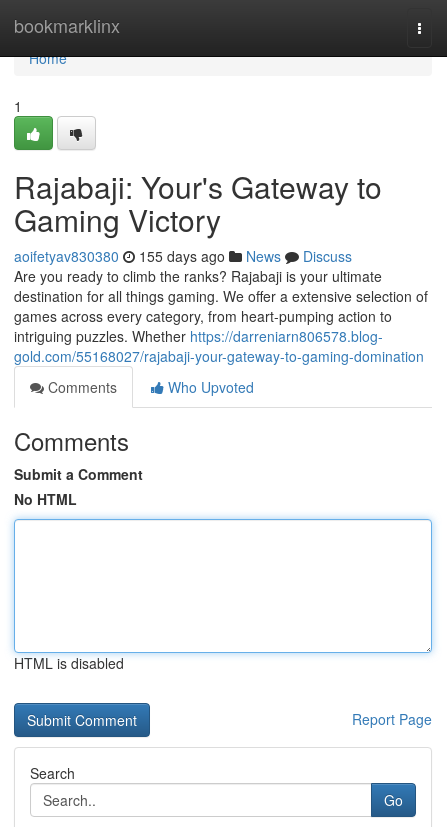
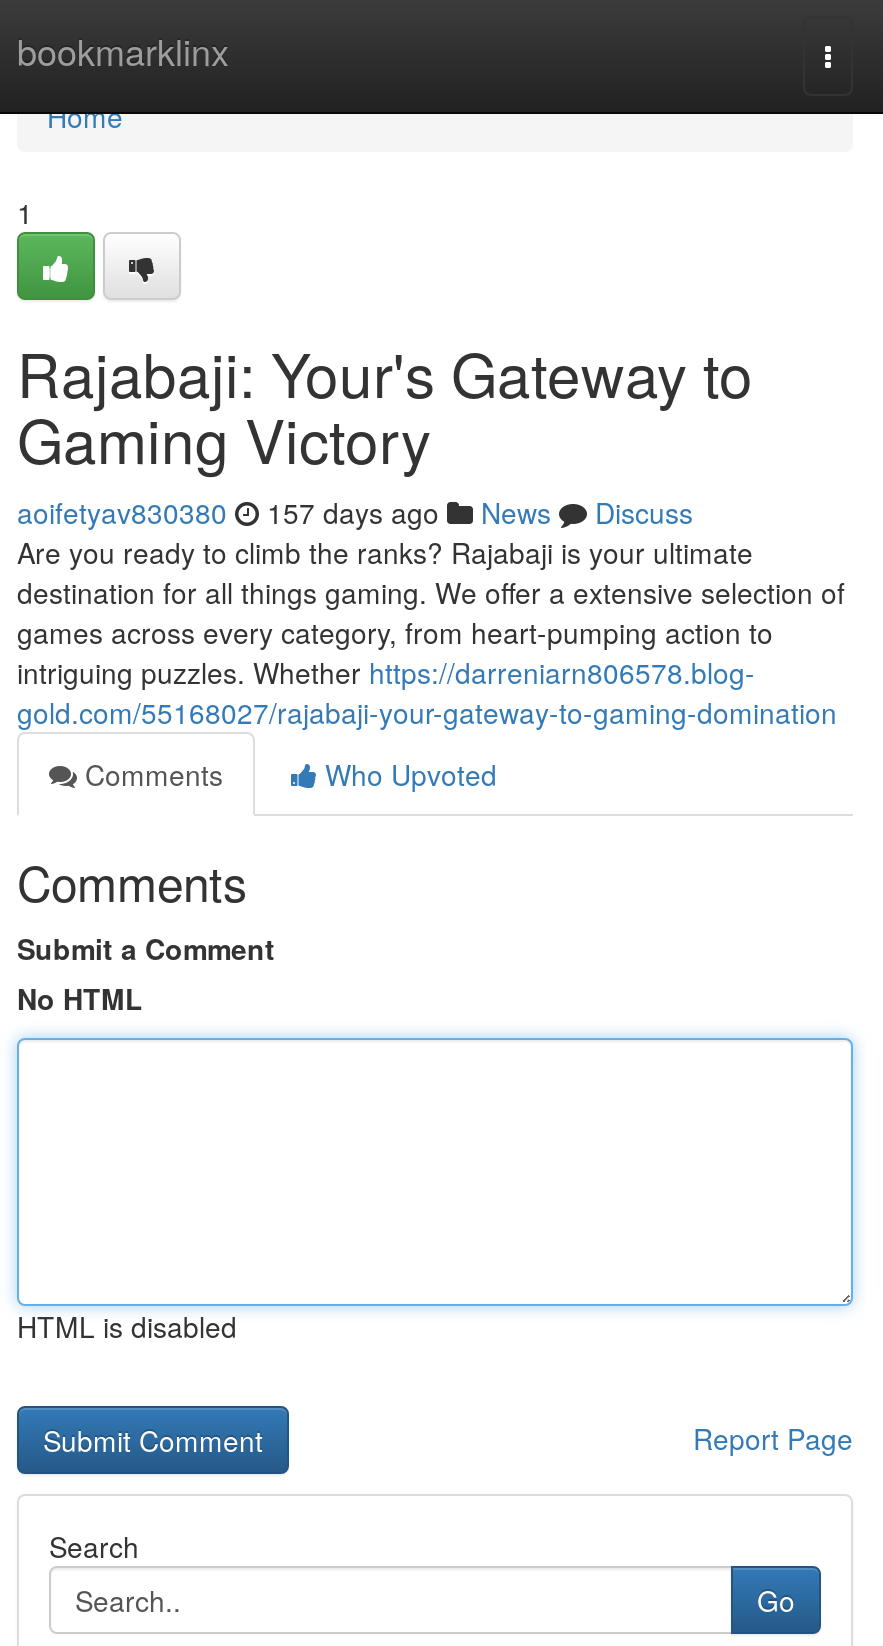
- aoifetyav830380 155 days ago News Discuss
+ aoifetyav830380 157 days ago News Discuss
